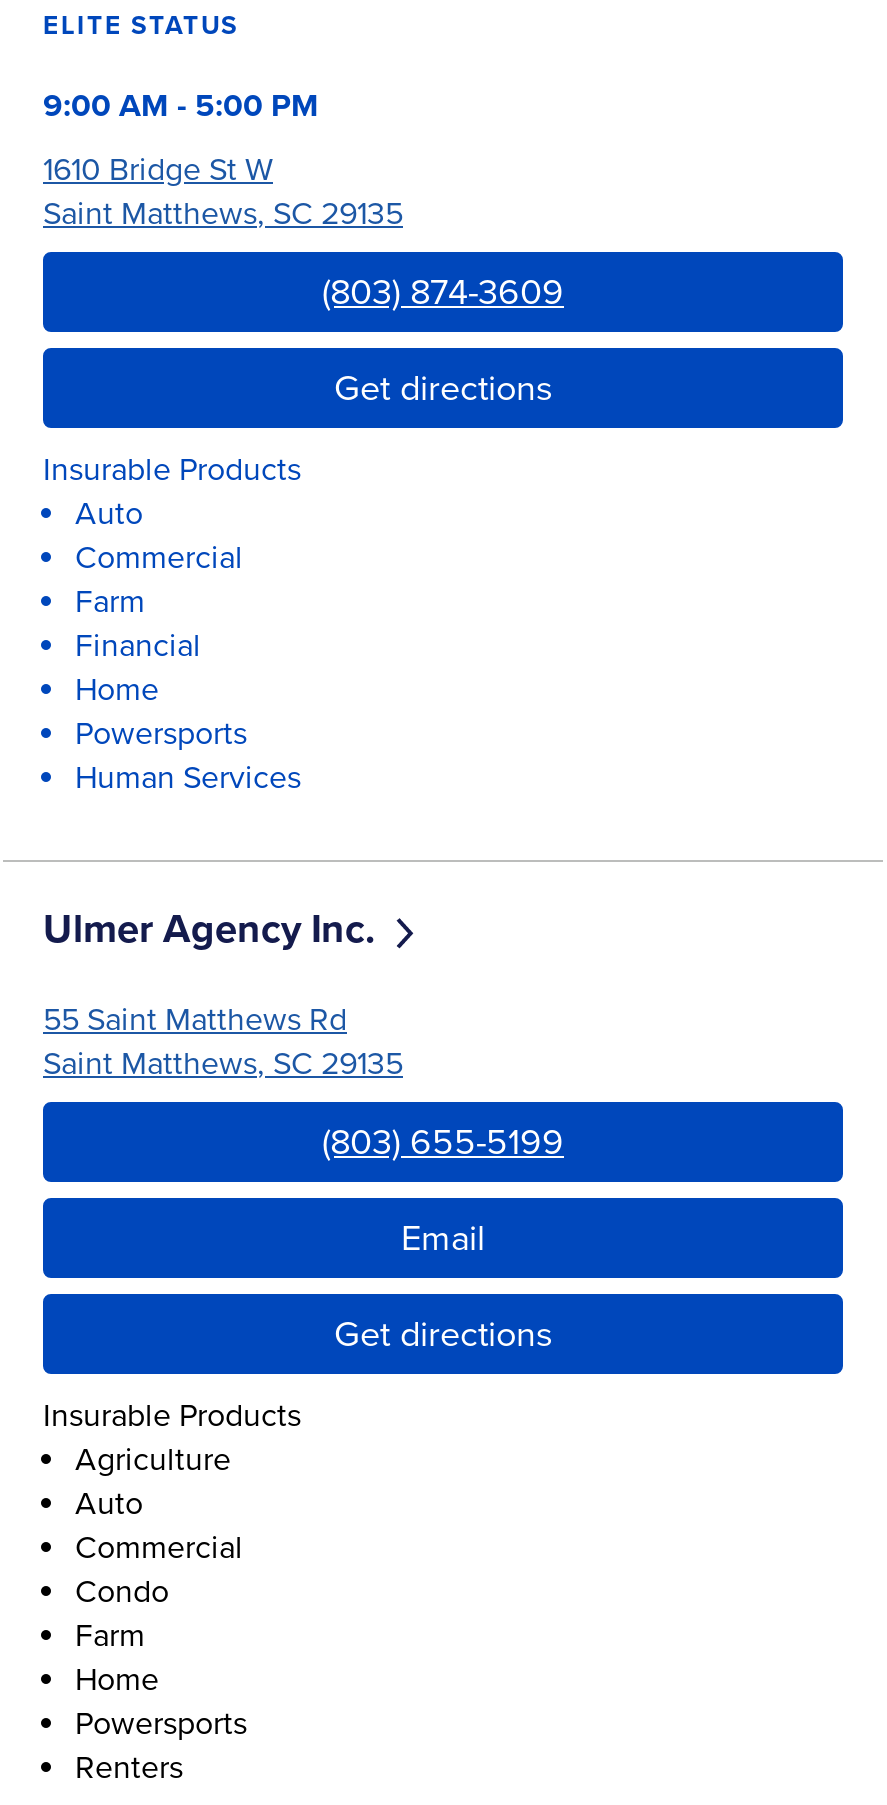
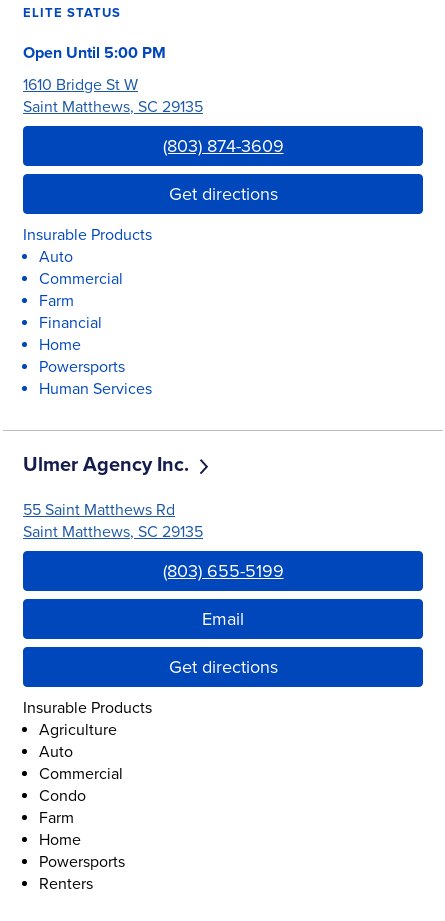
- 9:00 AM - 5:00 PM
+ Open Until 5:00 PM
